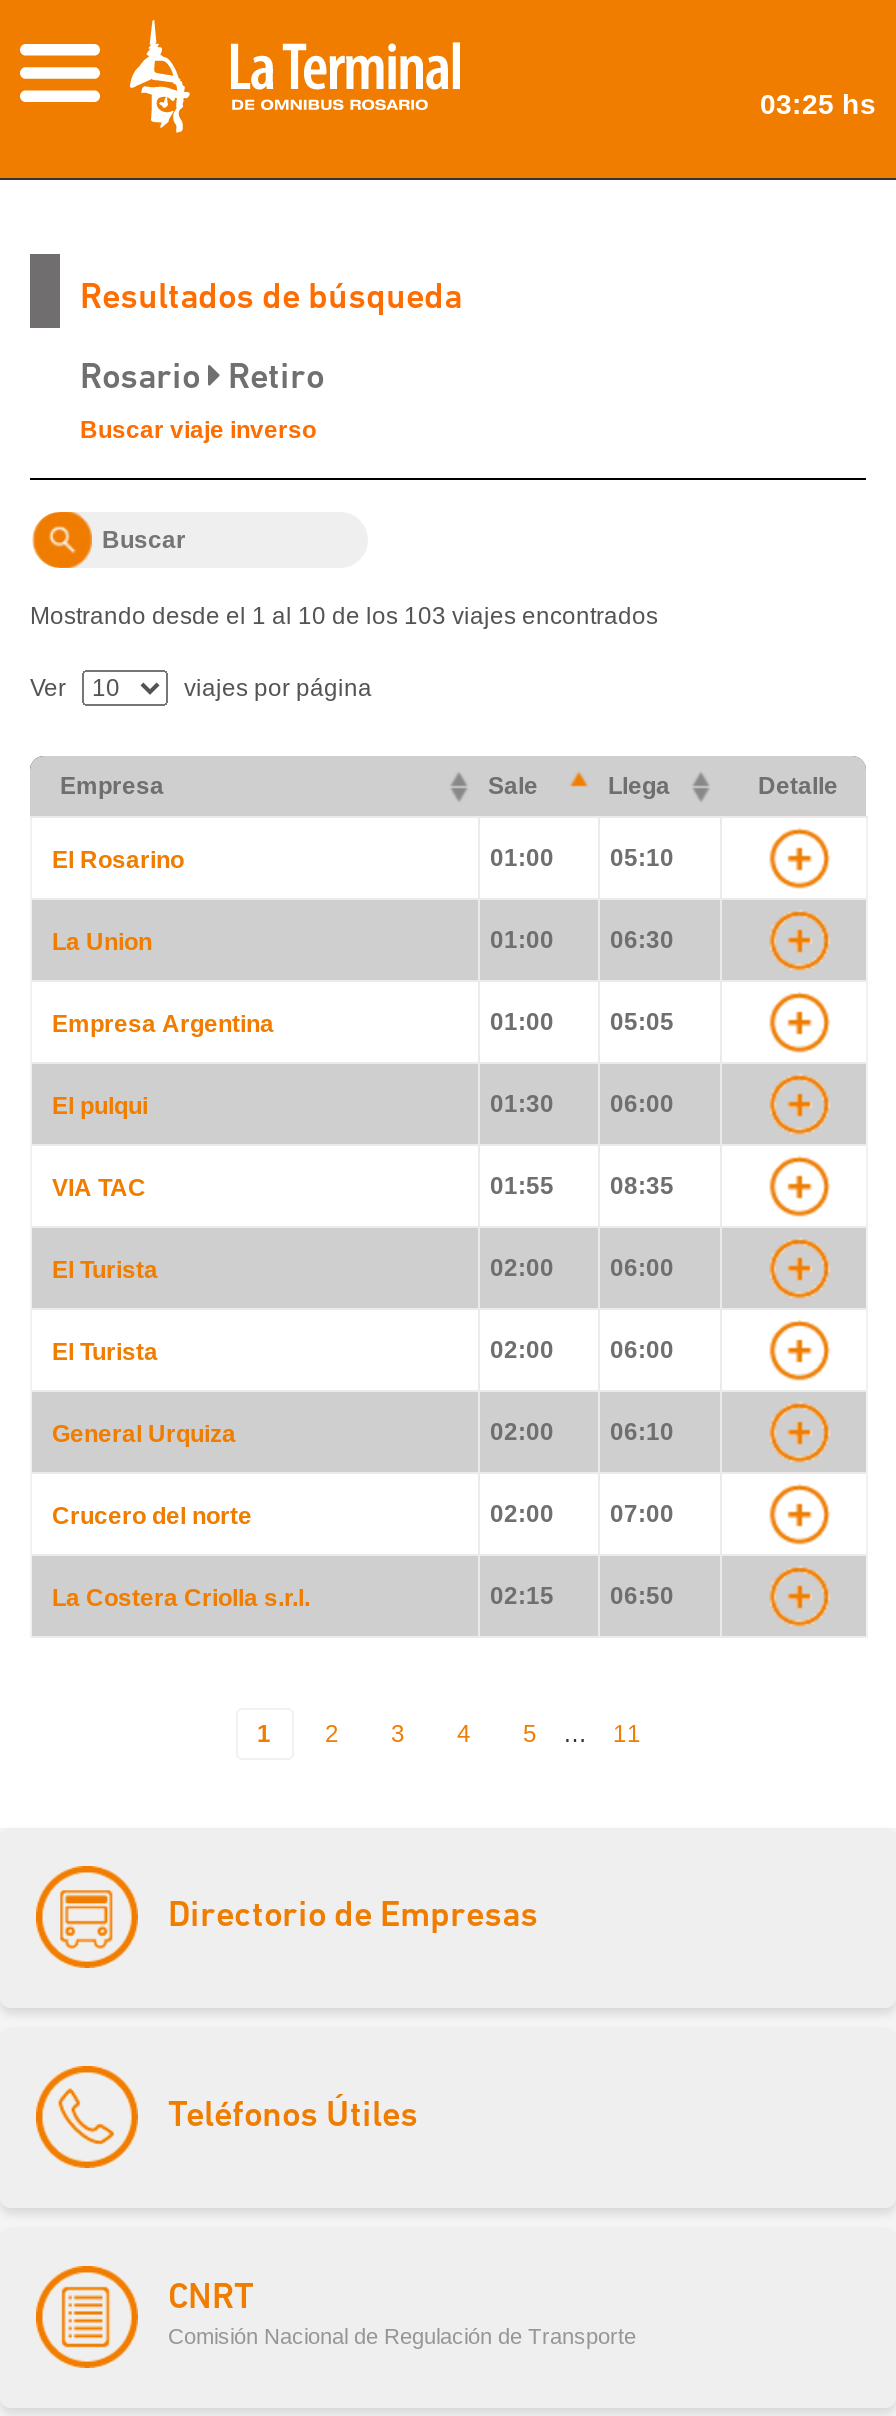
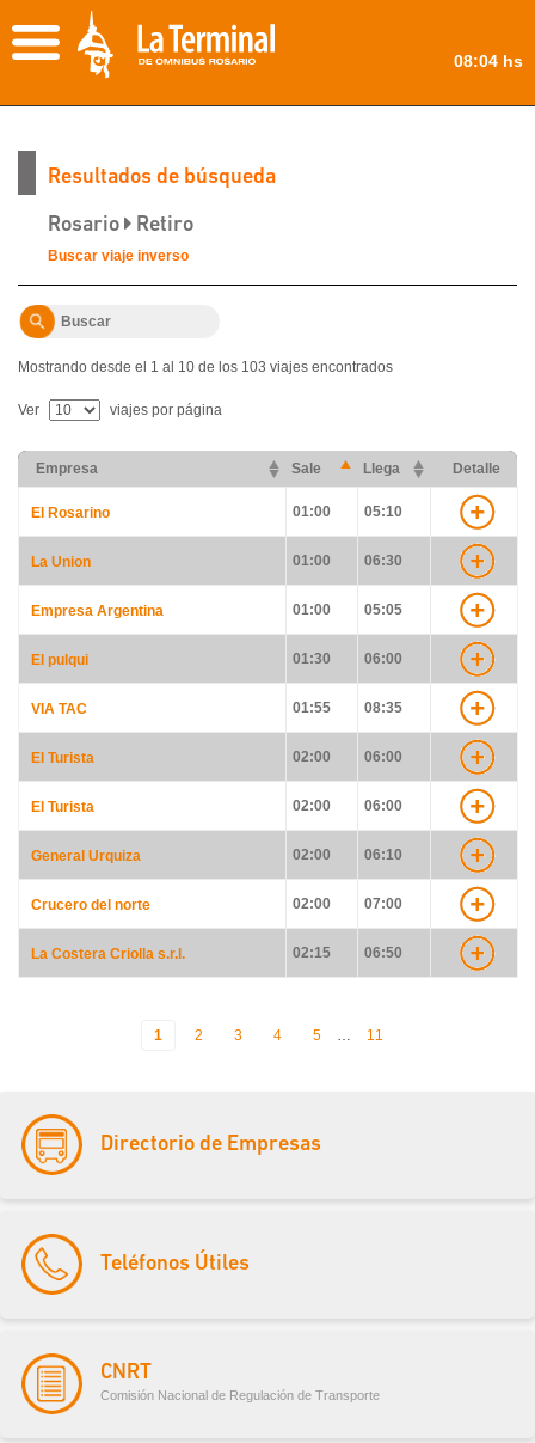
- 03:25 hs
+ 08:04 hs
